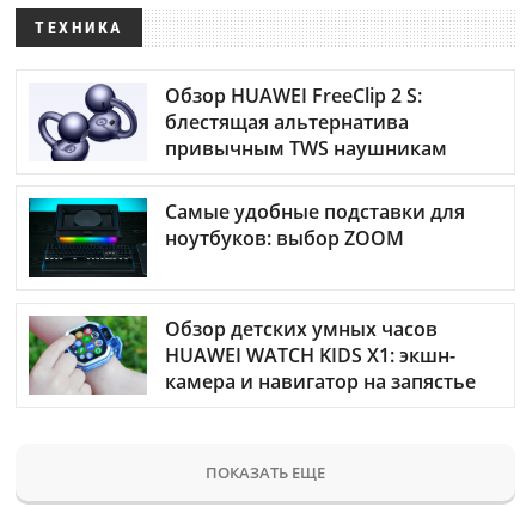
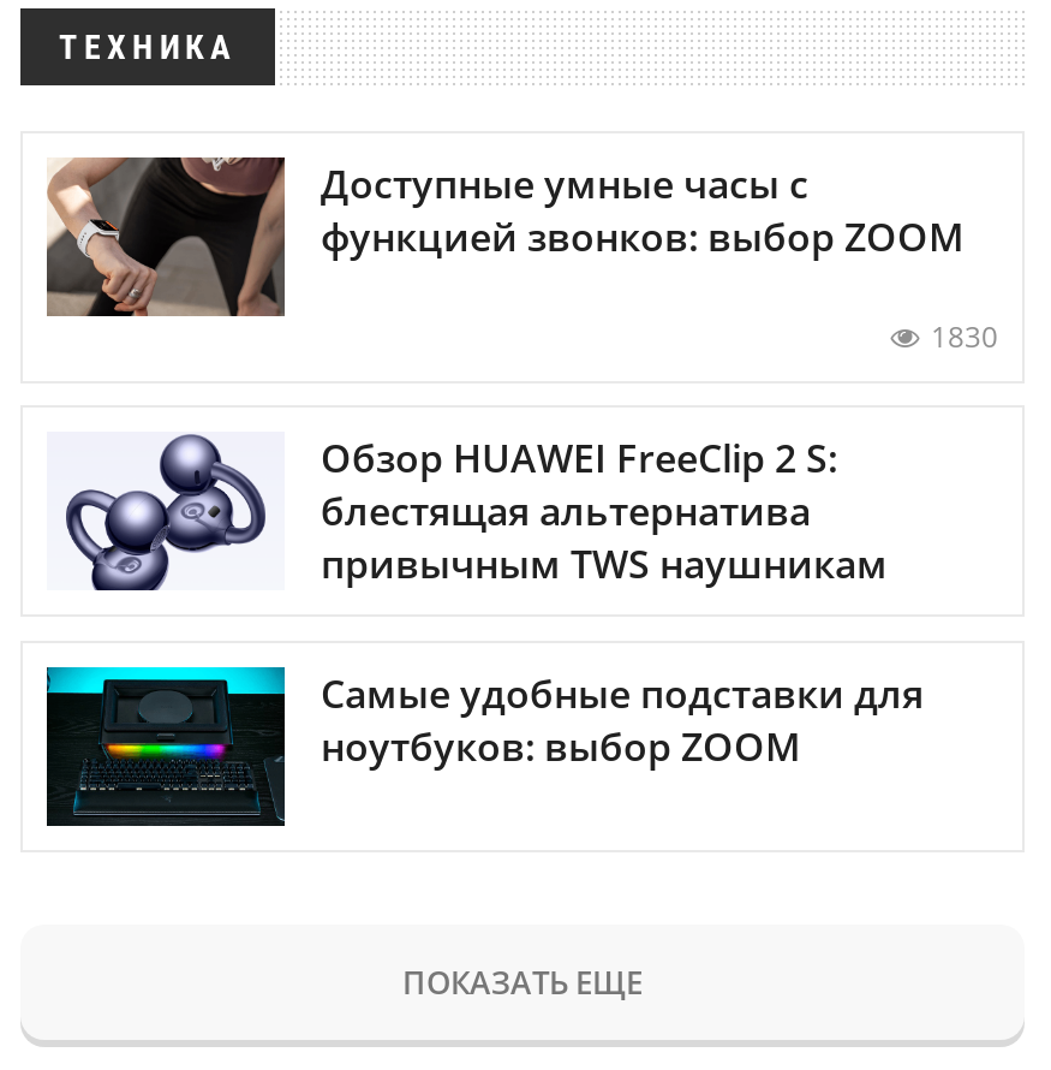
+ [image]
+ Доступные умные часы с
+ функцией звонков: выбор ZOOM
+ 1830

moved down: [image] | Обзор HUAWEI FreeClip 2 S: | блестящая альтернатива | привычным TWS наушникам | Самые удобные подставки для | ноутбуков: выбор ZOOM

- [image]
- Обзор детских умных часов
- HUAWEI WATCH KIDS X1: экшн-
- камера и навигатор на запястье
